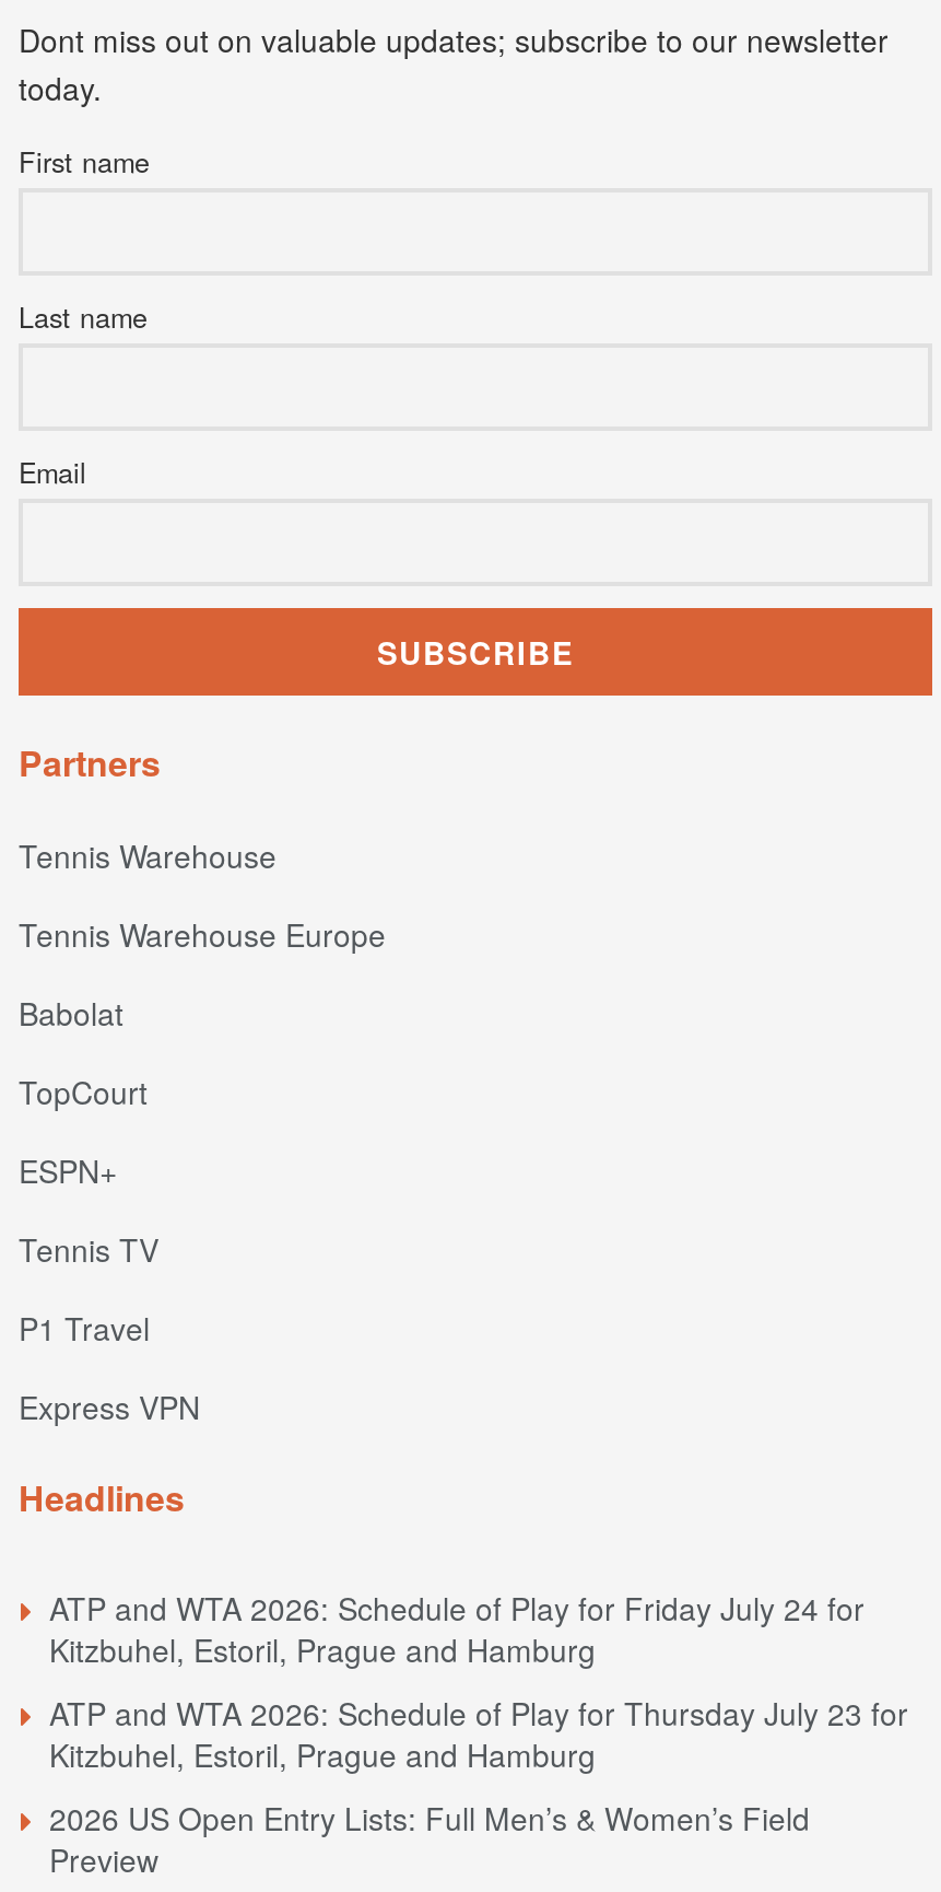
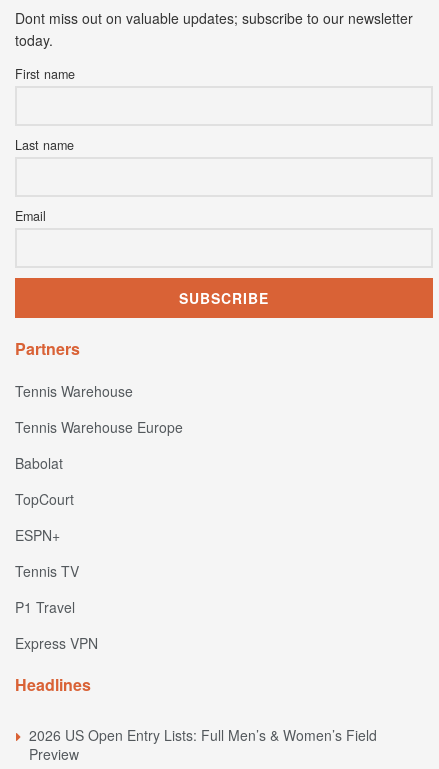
- ATP and WTA 2026: Schedule of Play for Friday July 24 for
- Kitzbuhel, Estoril, Prague and Hamburg
- ATP and WTA 2026: Schedule of Play for Thursday July 23 for
- Kitzbuhel, Estoril, Prague and Hamburg
